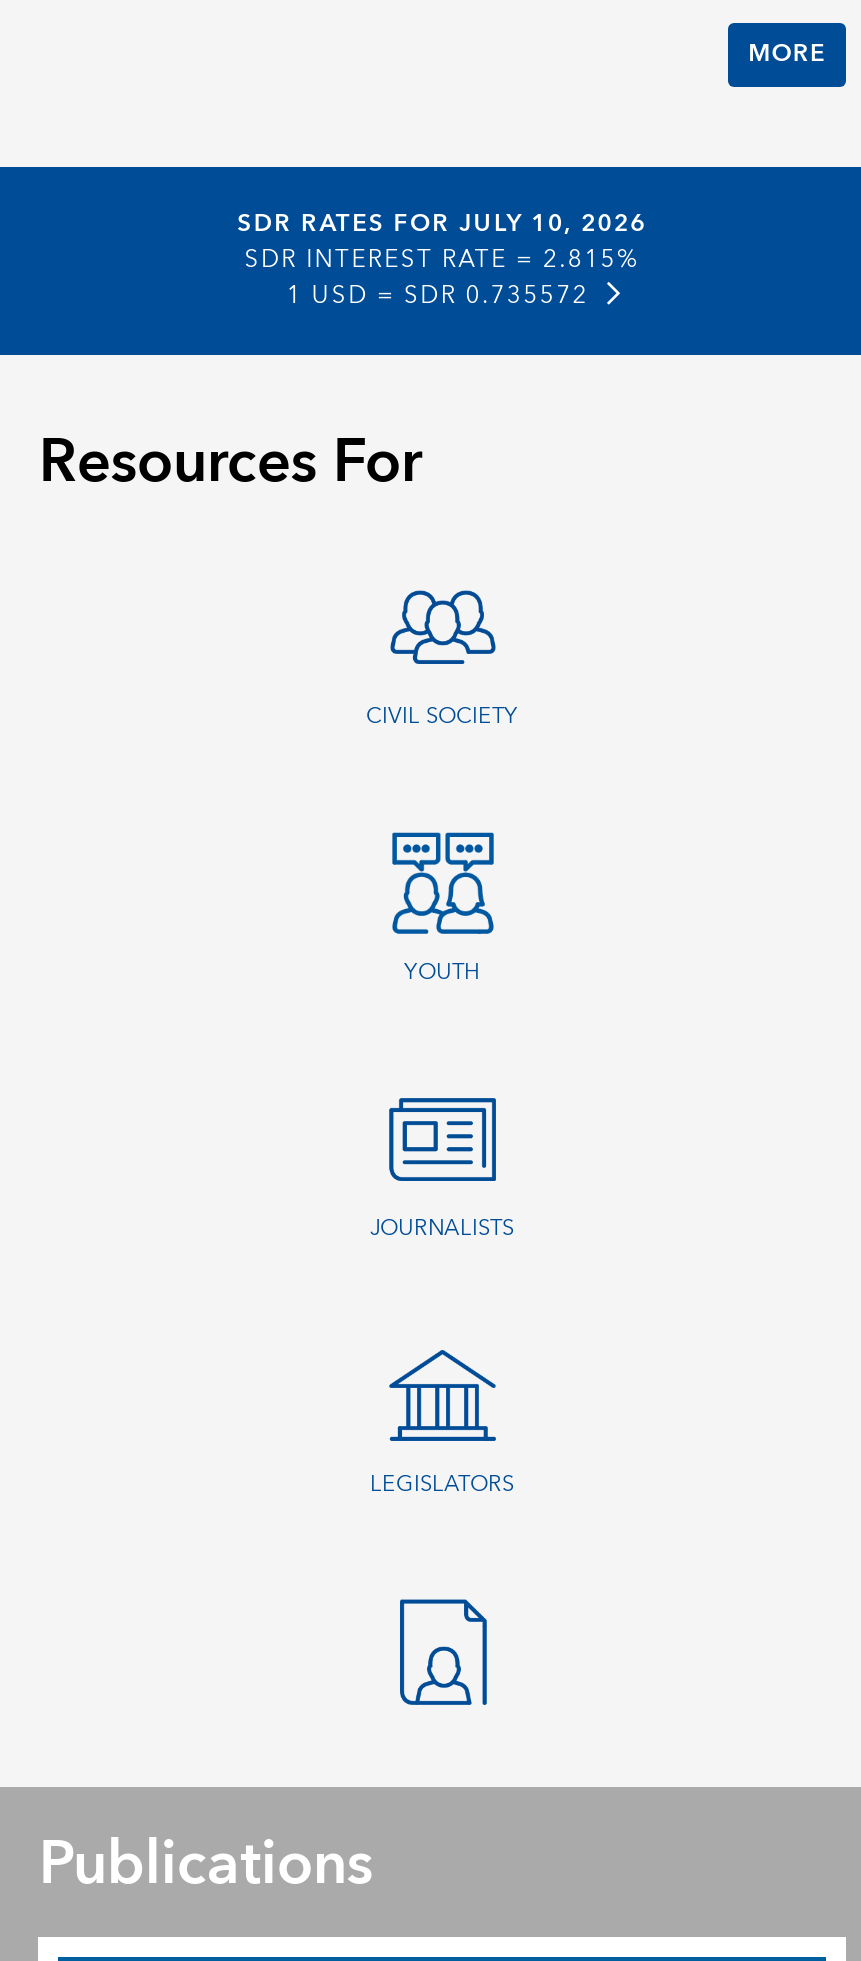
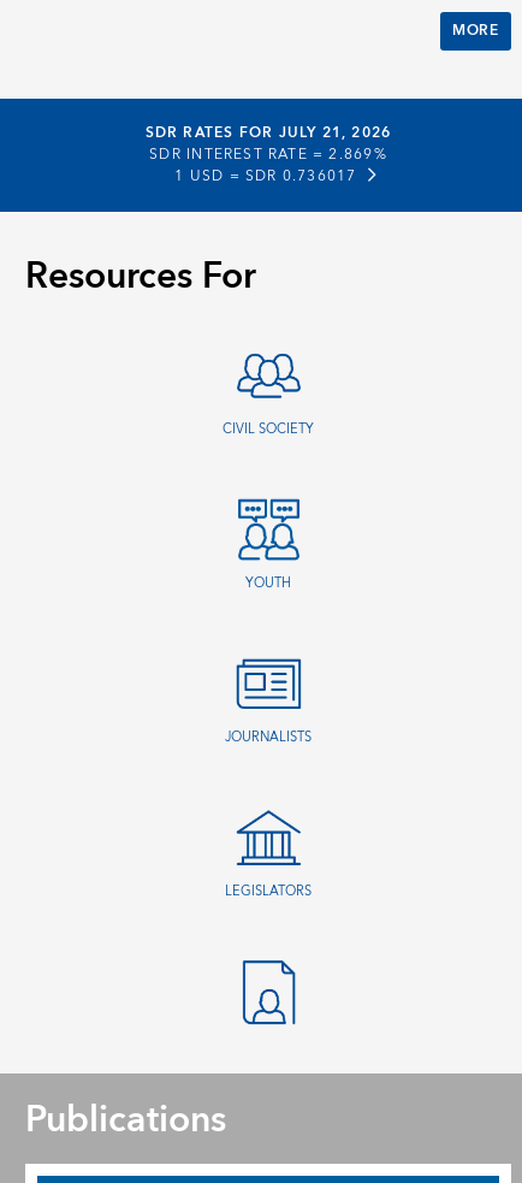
- SDR RATES FOR JULY 10, 2026
+ SDR RATES FOR JULY 21, 2026

- SDR INTEREST RATE = 2.815%
+ SDR INTEREST RATE = 2.869%

- 1 USD = SDR 0.735572
+ 1 USD = SDR 0.736017
